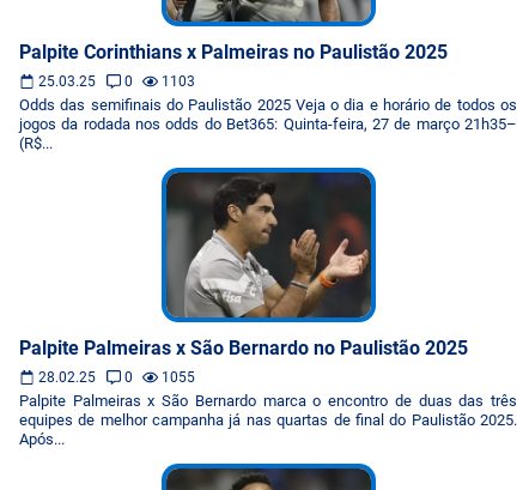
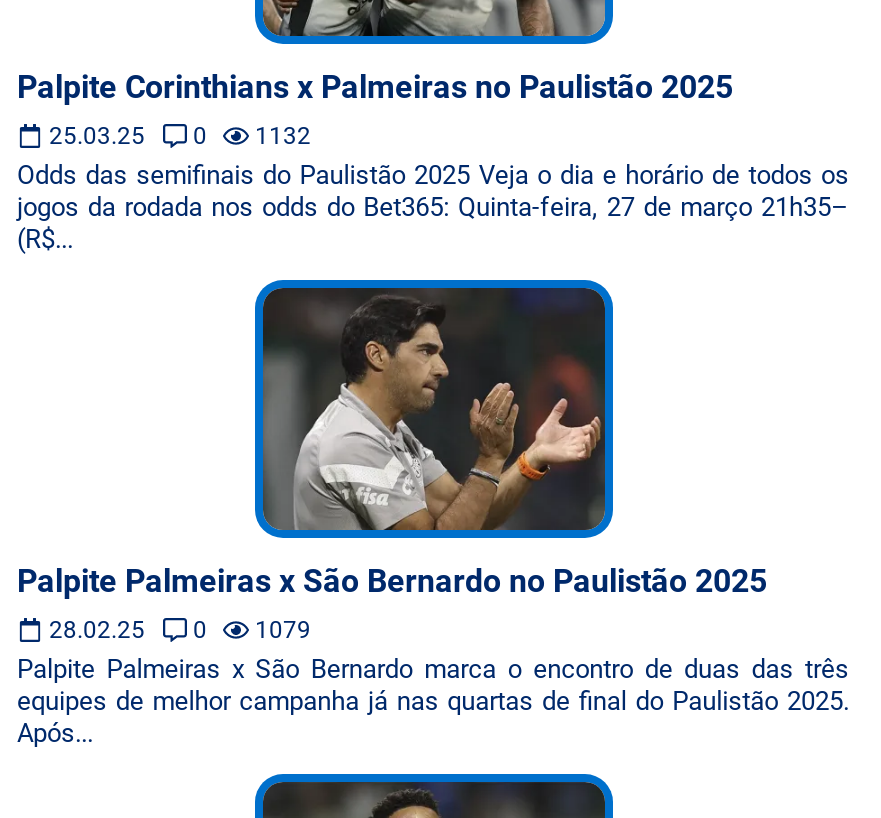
- 25.03.25 0 1103
+ 25.03.25 0 1132

- 28.02.25 0 1055
+ 28.02.25 0 1079
